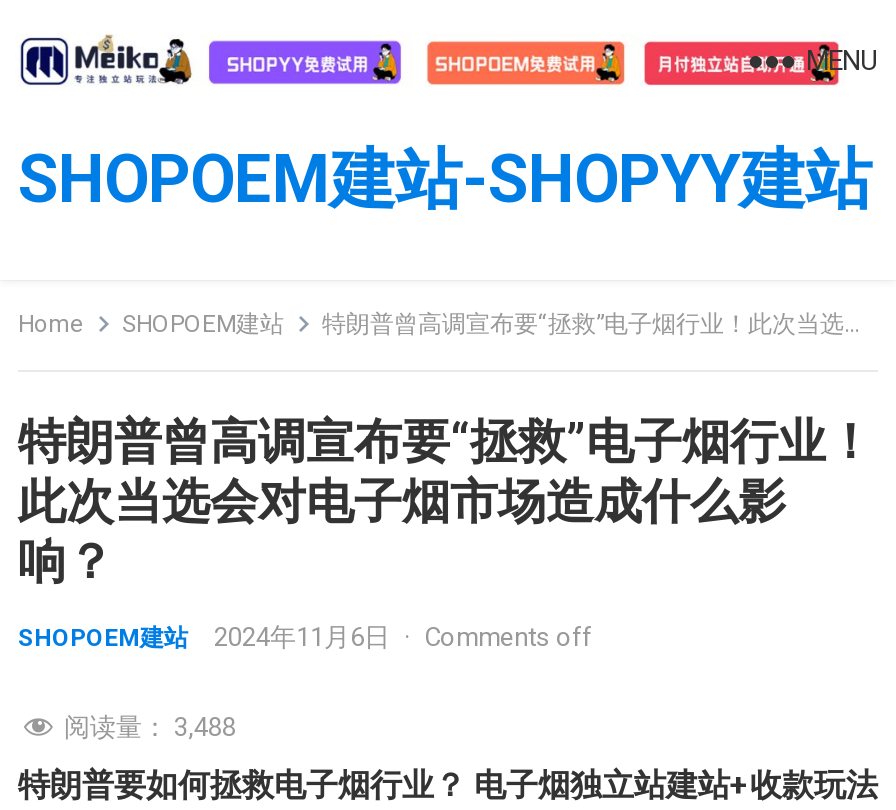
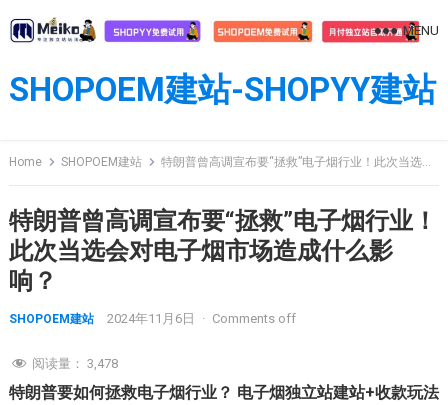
- 阅读量： 3,488
+ 阅读量： 3,478
